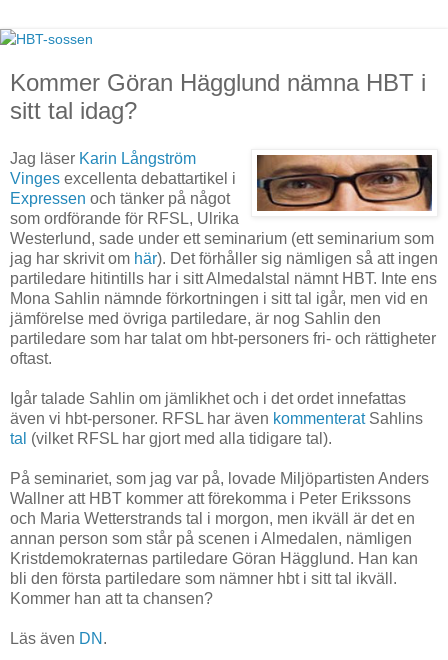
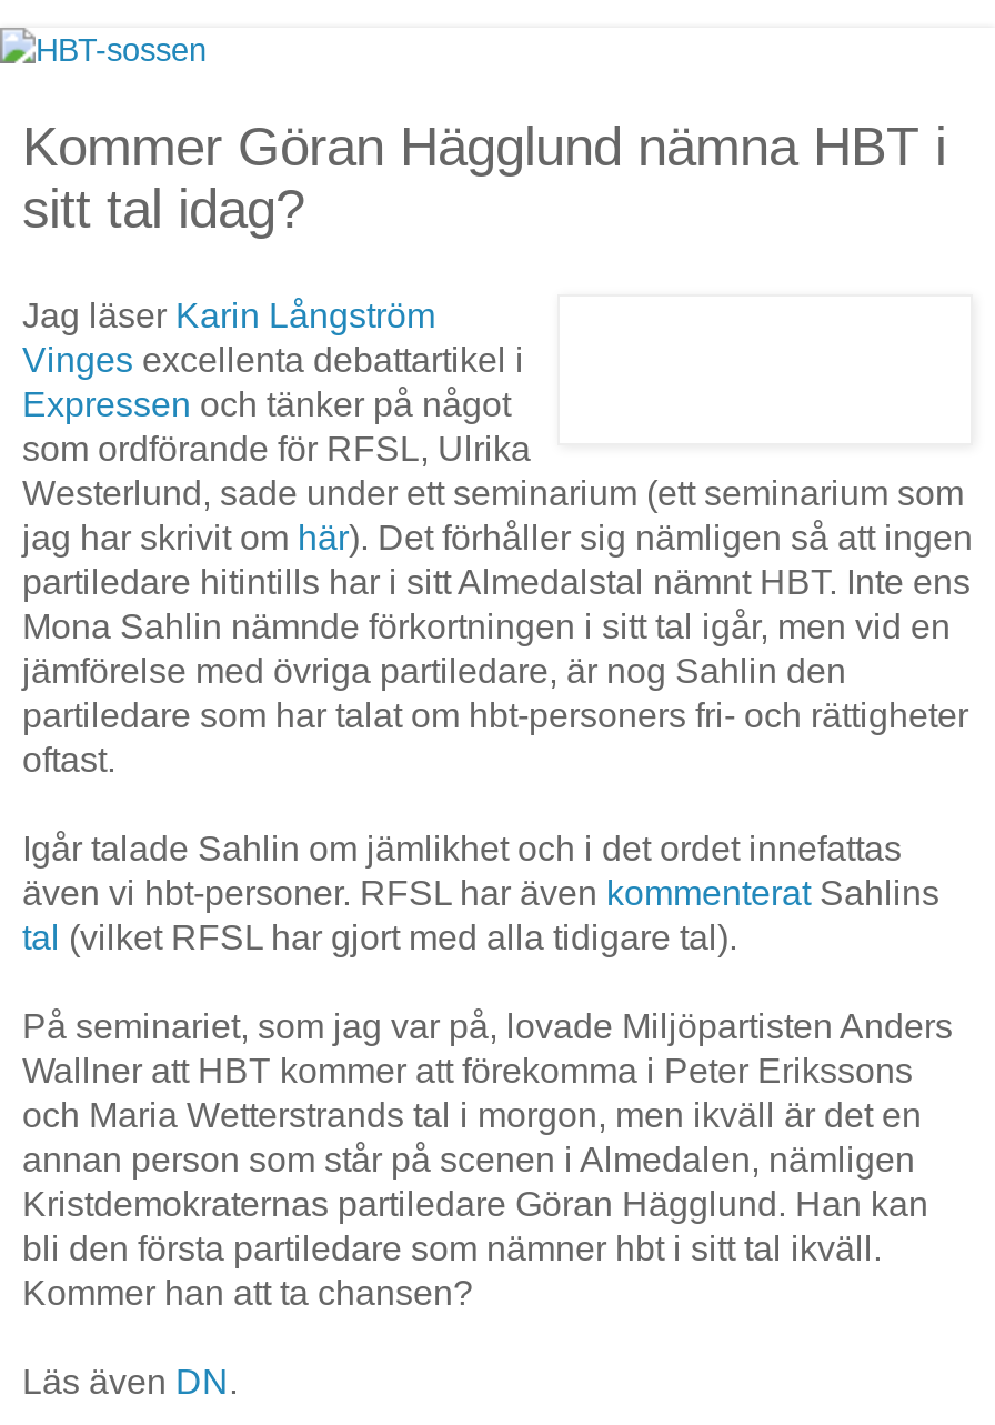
- [image]
